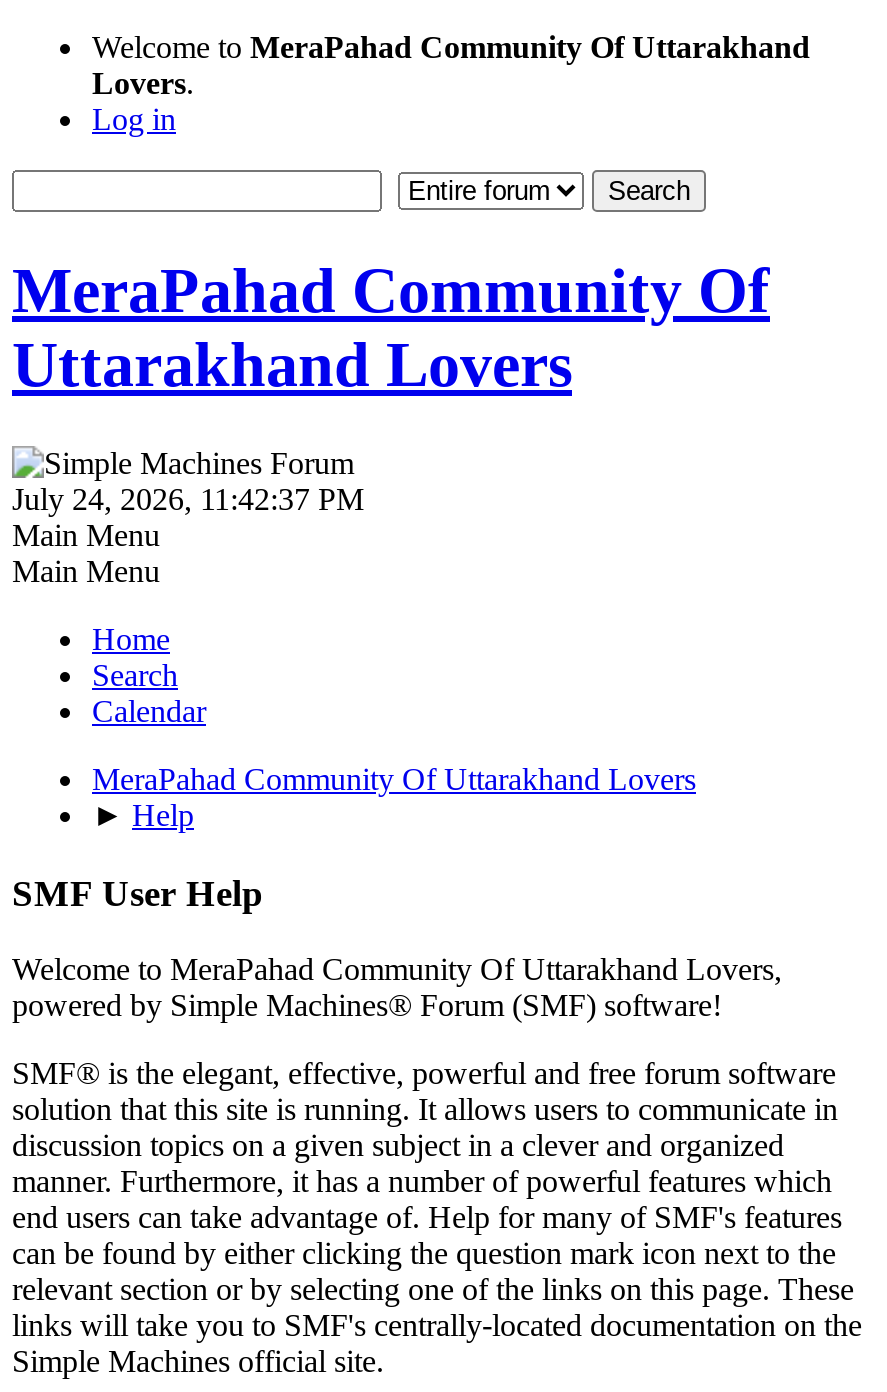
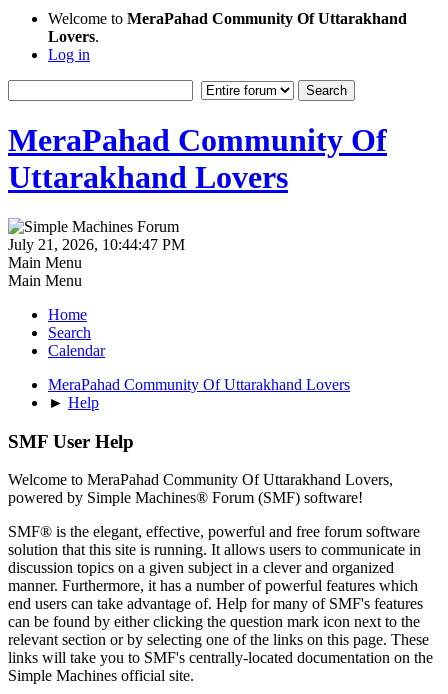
- July 24, 2026, 11:42:37 PM
+ July 21, 2026, 10:44:47 PM
